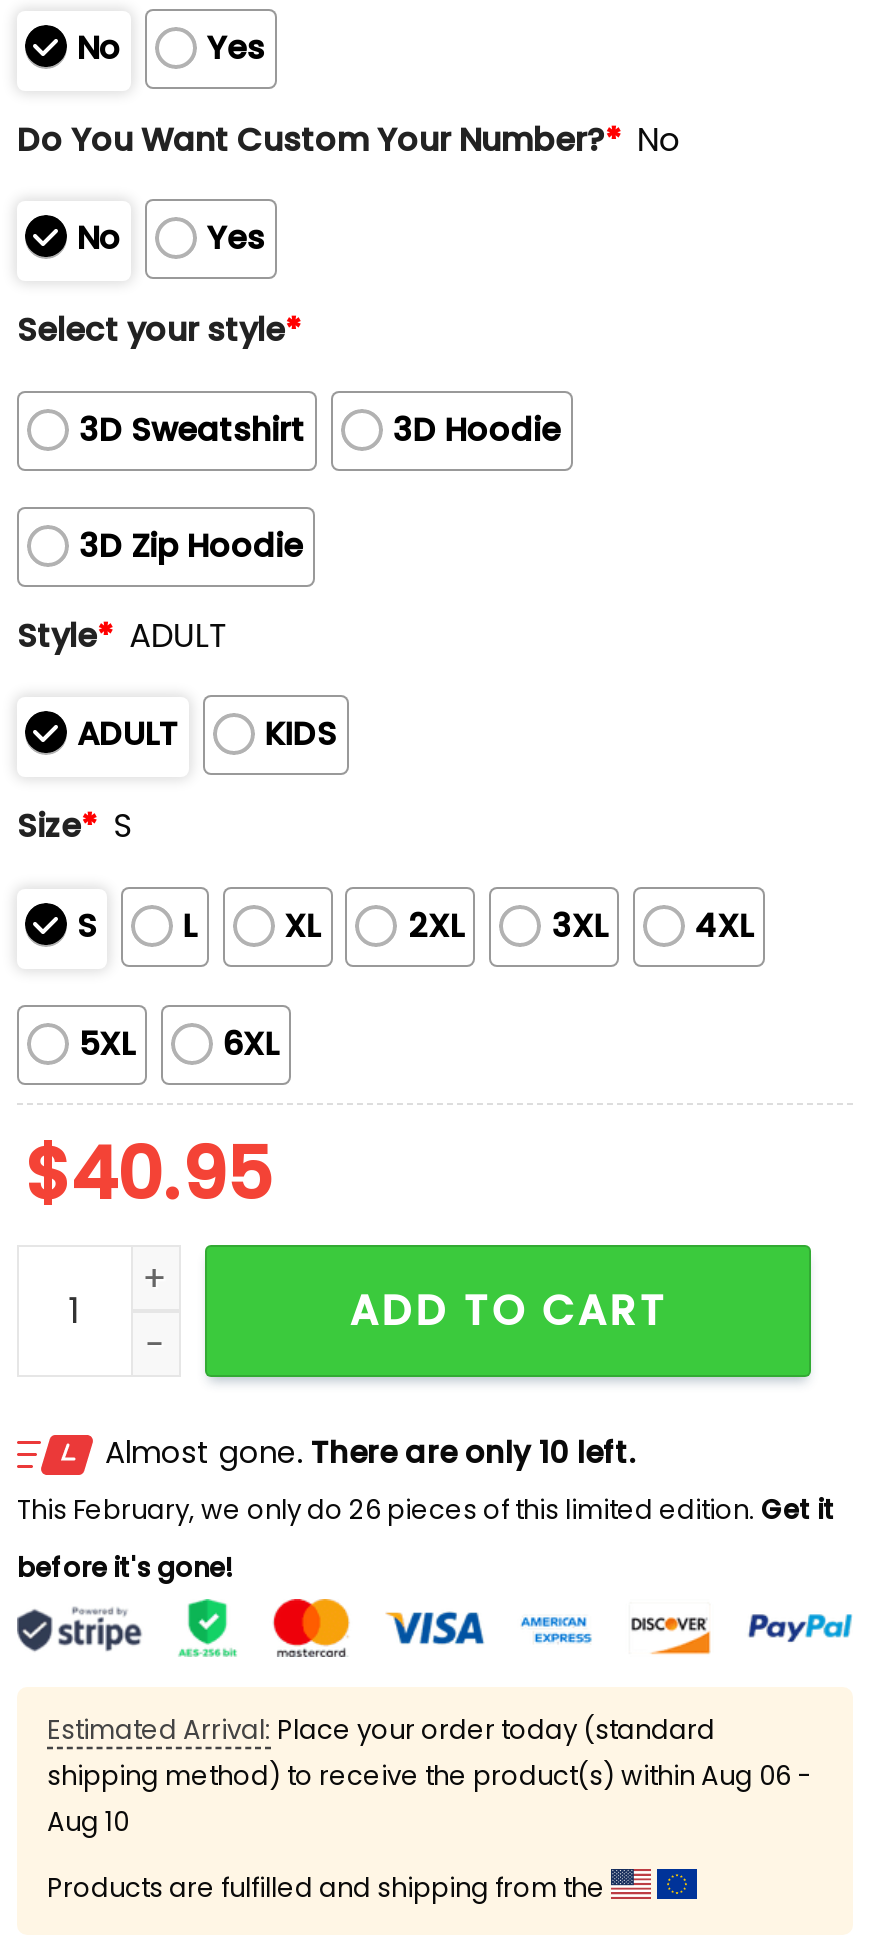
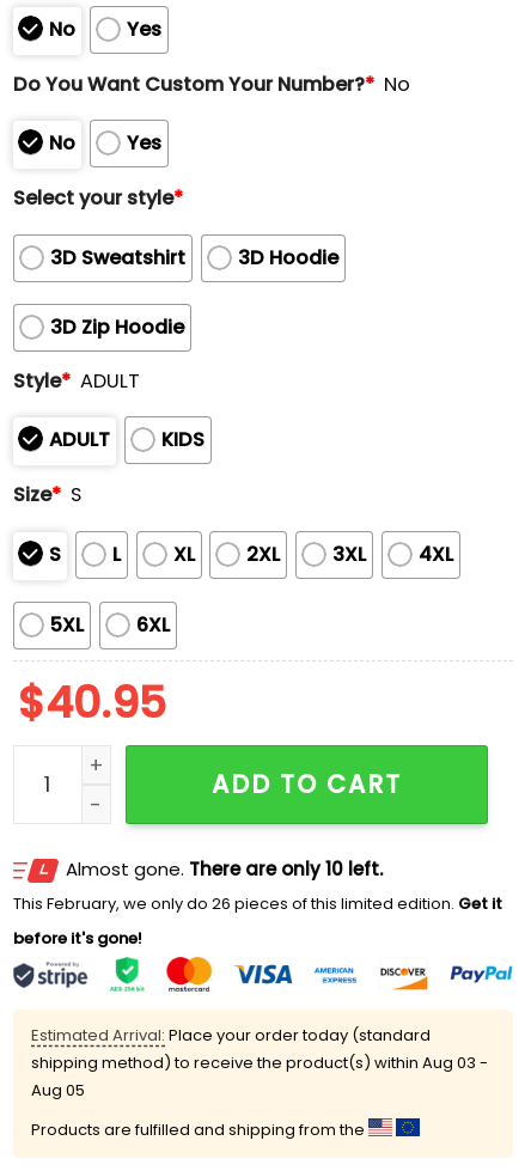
- shipping method) to receive the product(s) within Aug 06 -
+ shipping method) to receive the product(s) within Aug 03 -

- Aug 10
+ Aug 05
